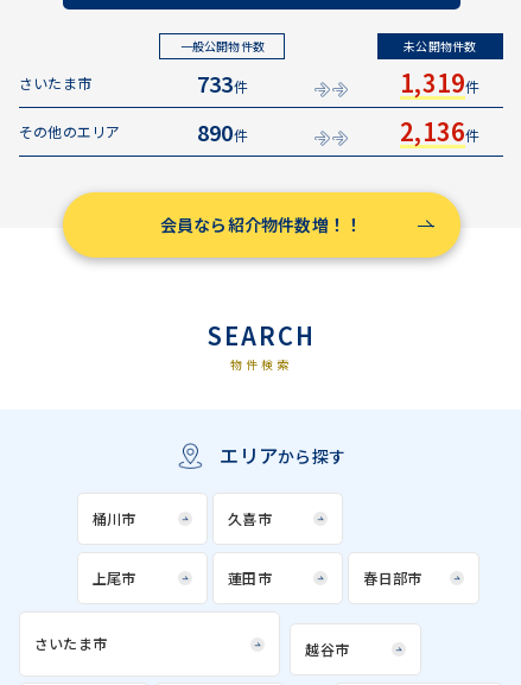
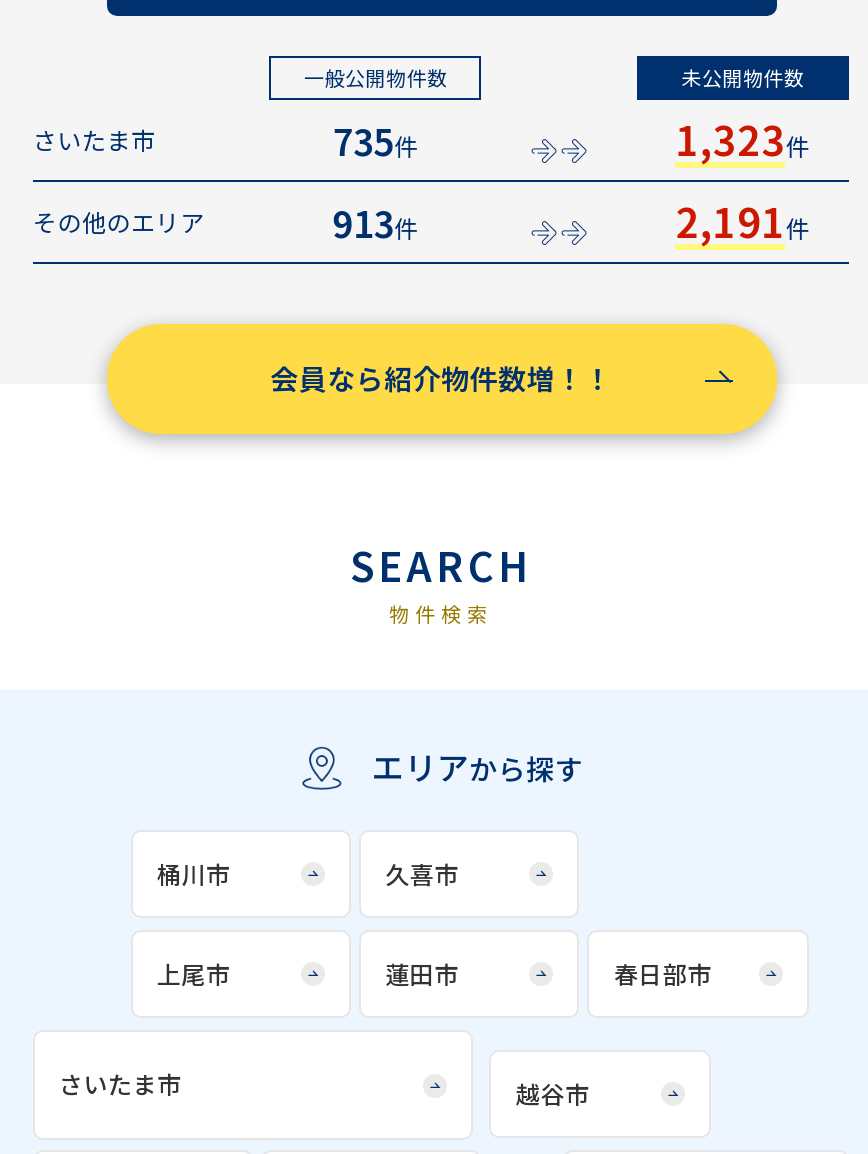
- 733件
+ 735件

- 1,319件
+ 1,323件

- 890件
+ 913件

- 2,136件
+ 2,191件
